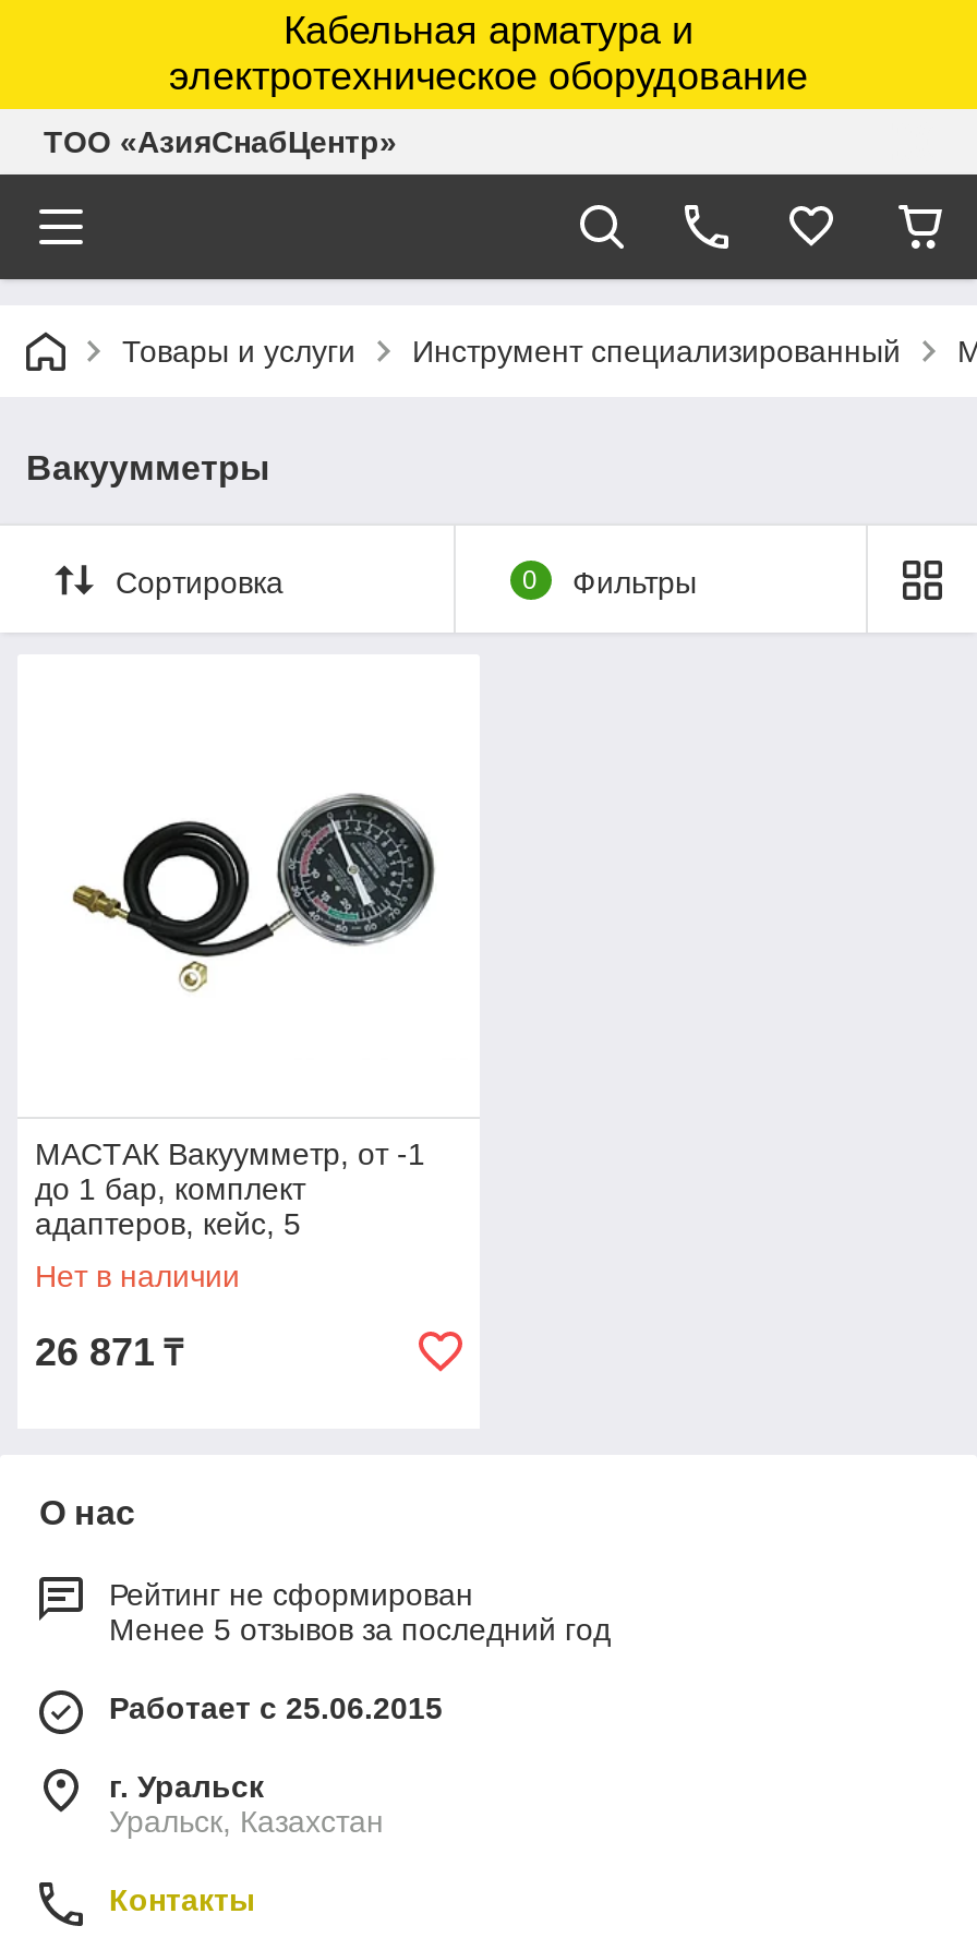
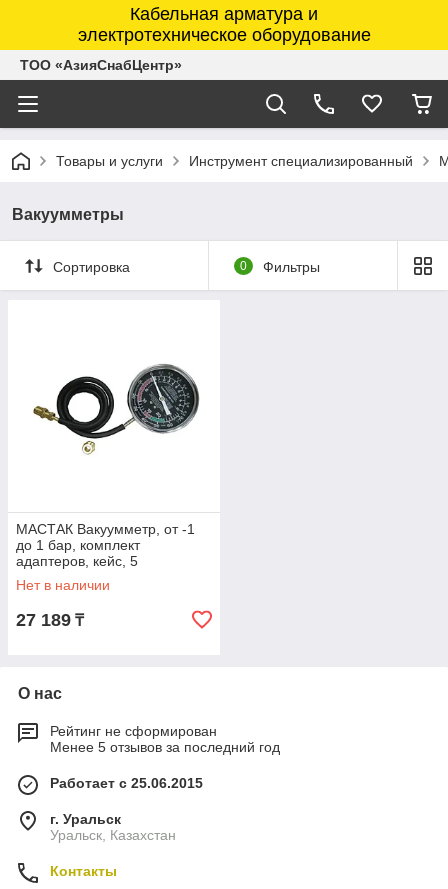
- 26 871 ₸
+ 27 189 ₸
